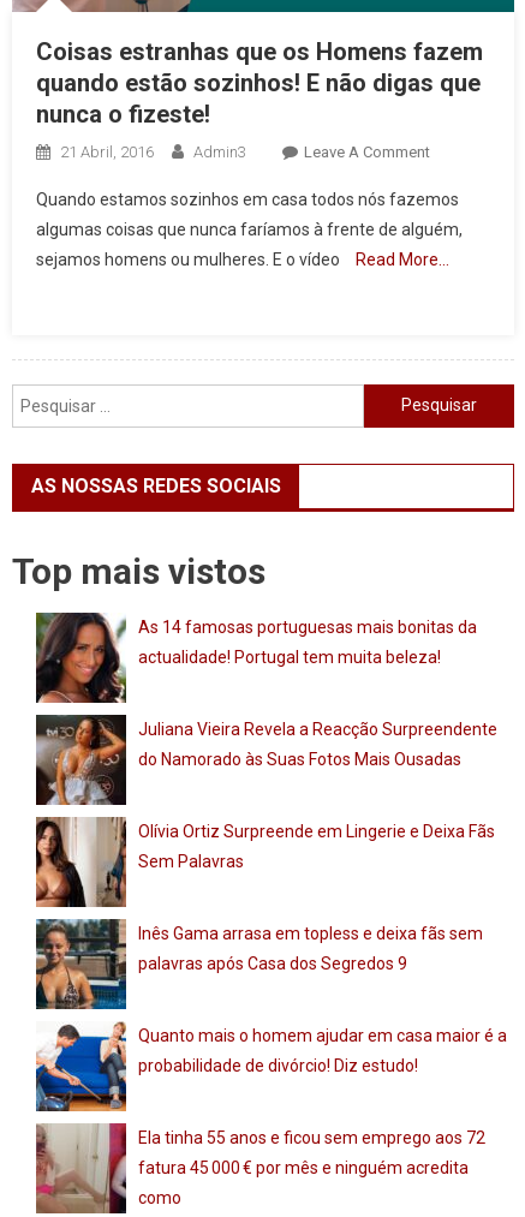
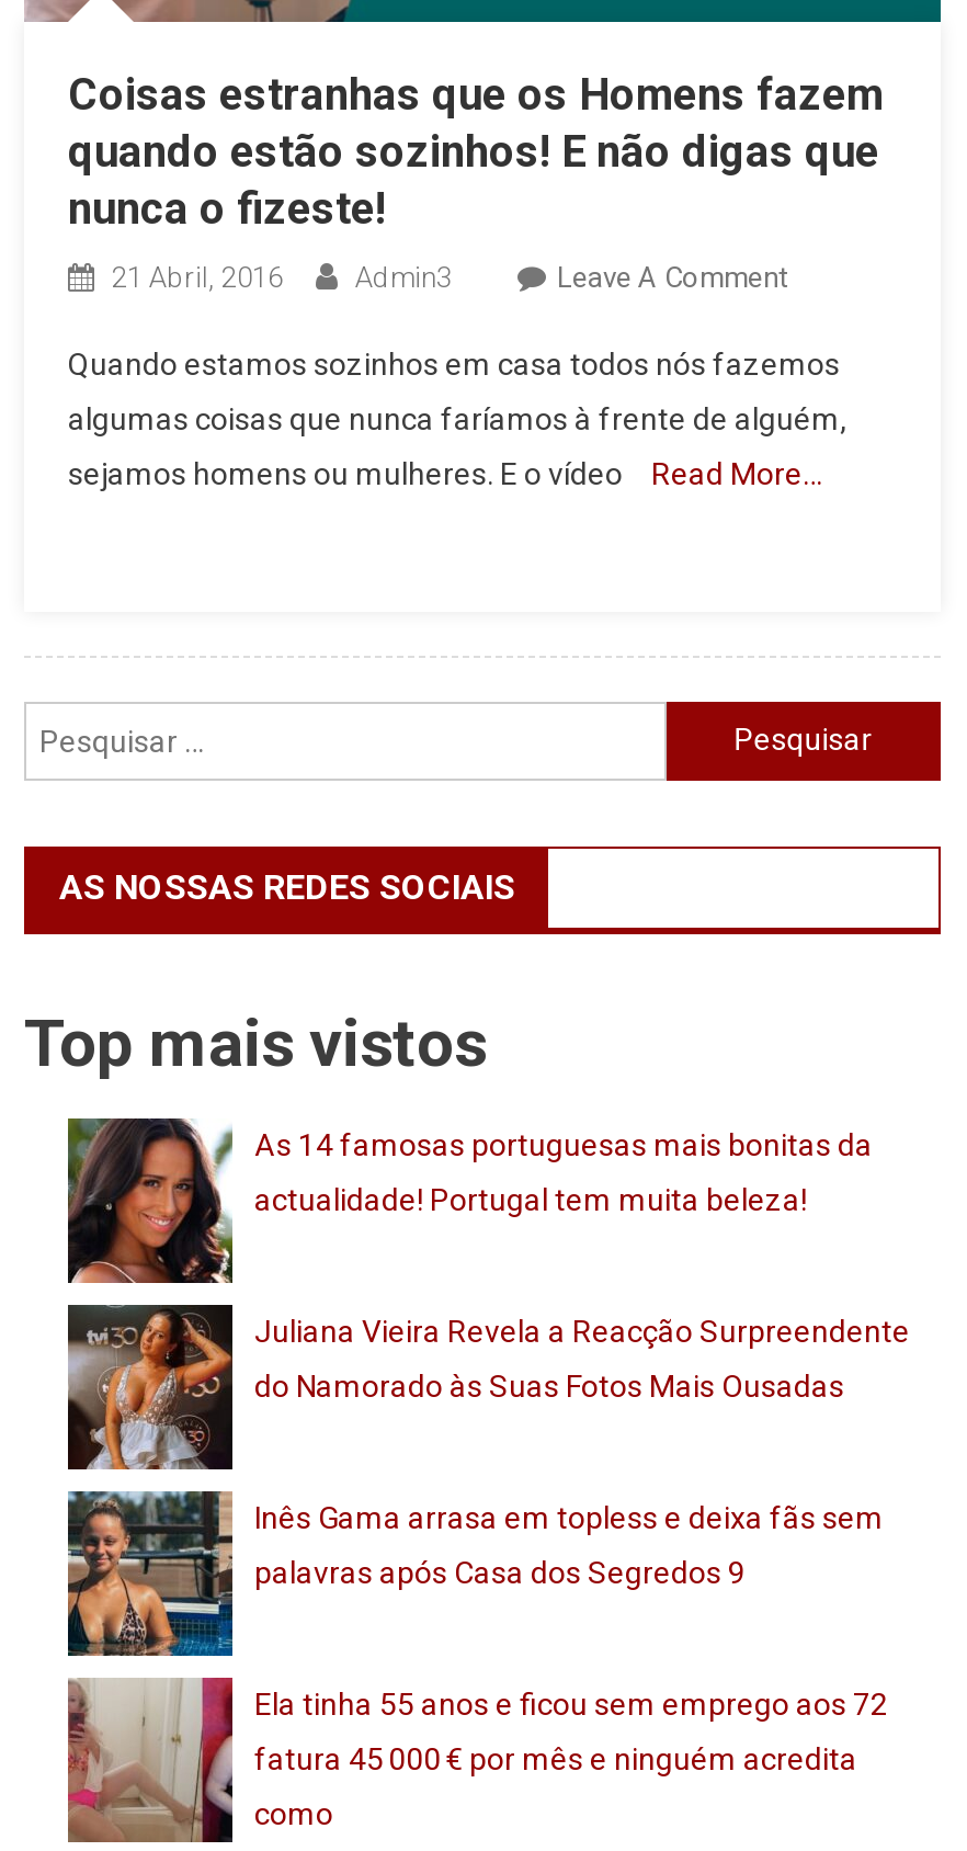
- [image]
- Olívia Ortiz Surpreende em Lingerie e Deixa Fãs
- Sem Palavras

- [image]
- Quanto mais o homem ajudar em casa maior é a
- probabilidade de divórcio! Diz estudo!
